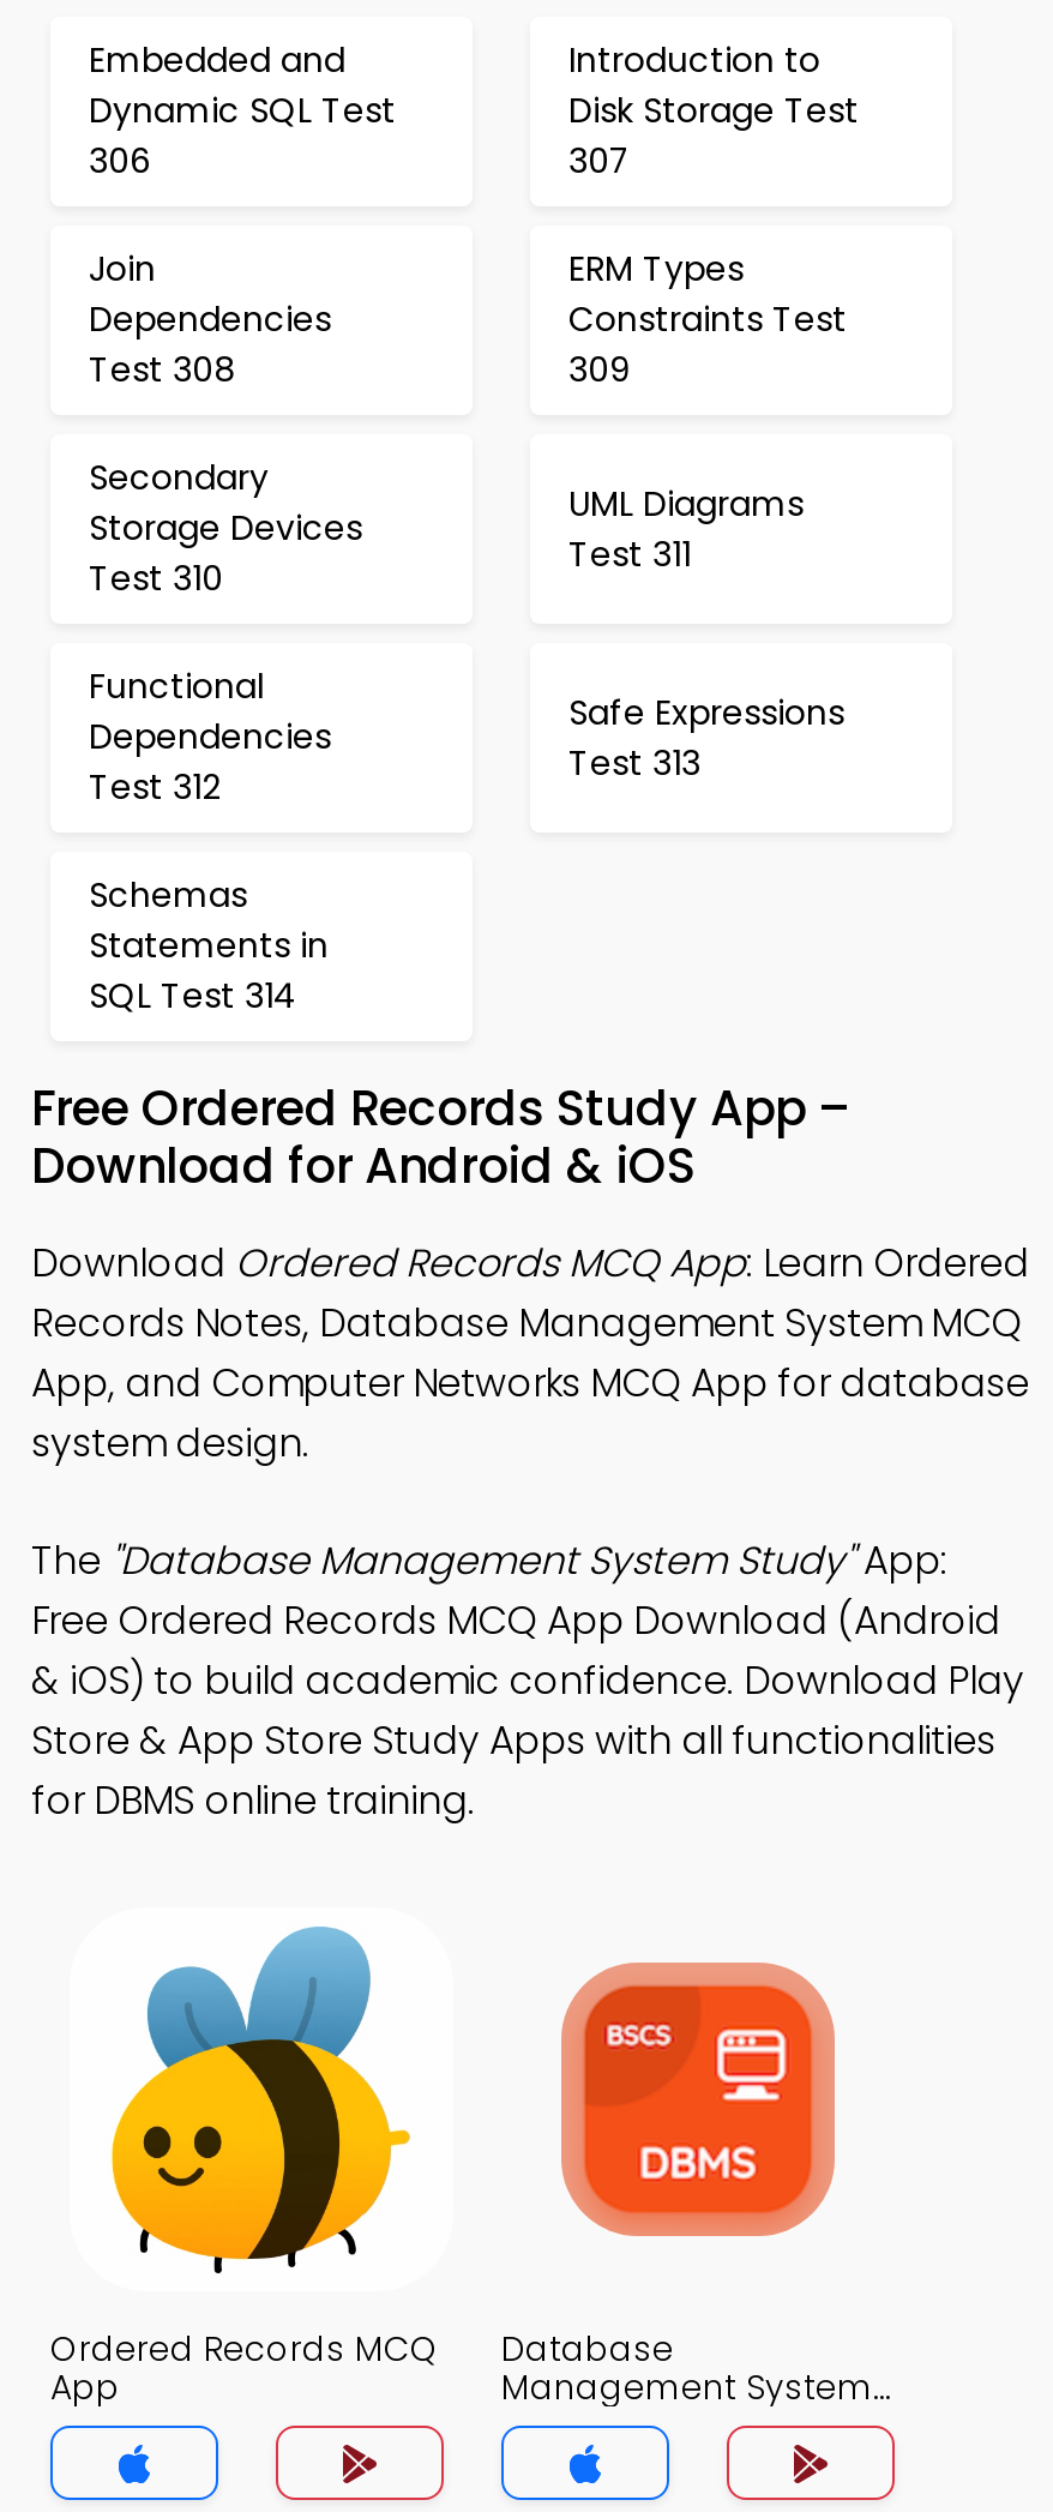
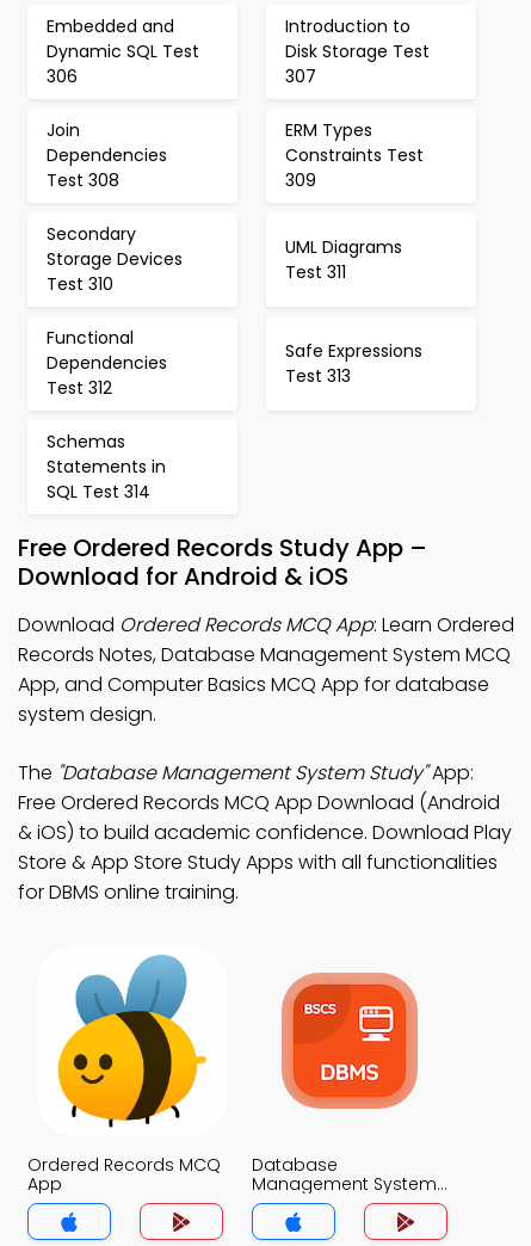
- App, and Computer Networks MCQ App for database
+ App, and Computer Basics MCQ App for database
